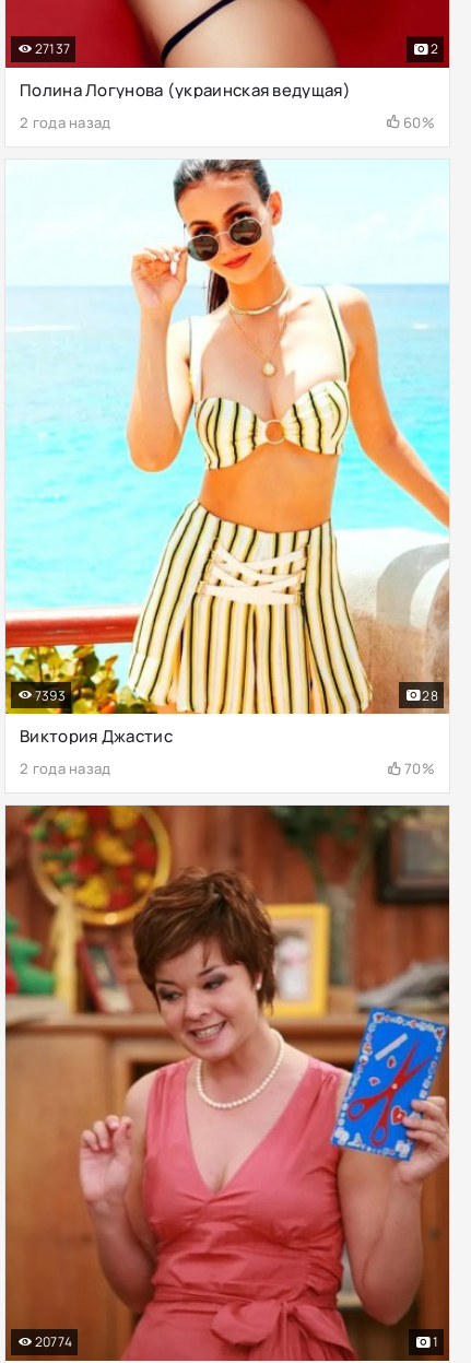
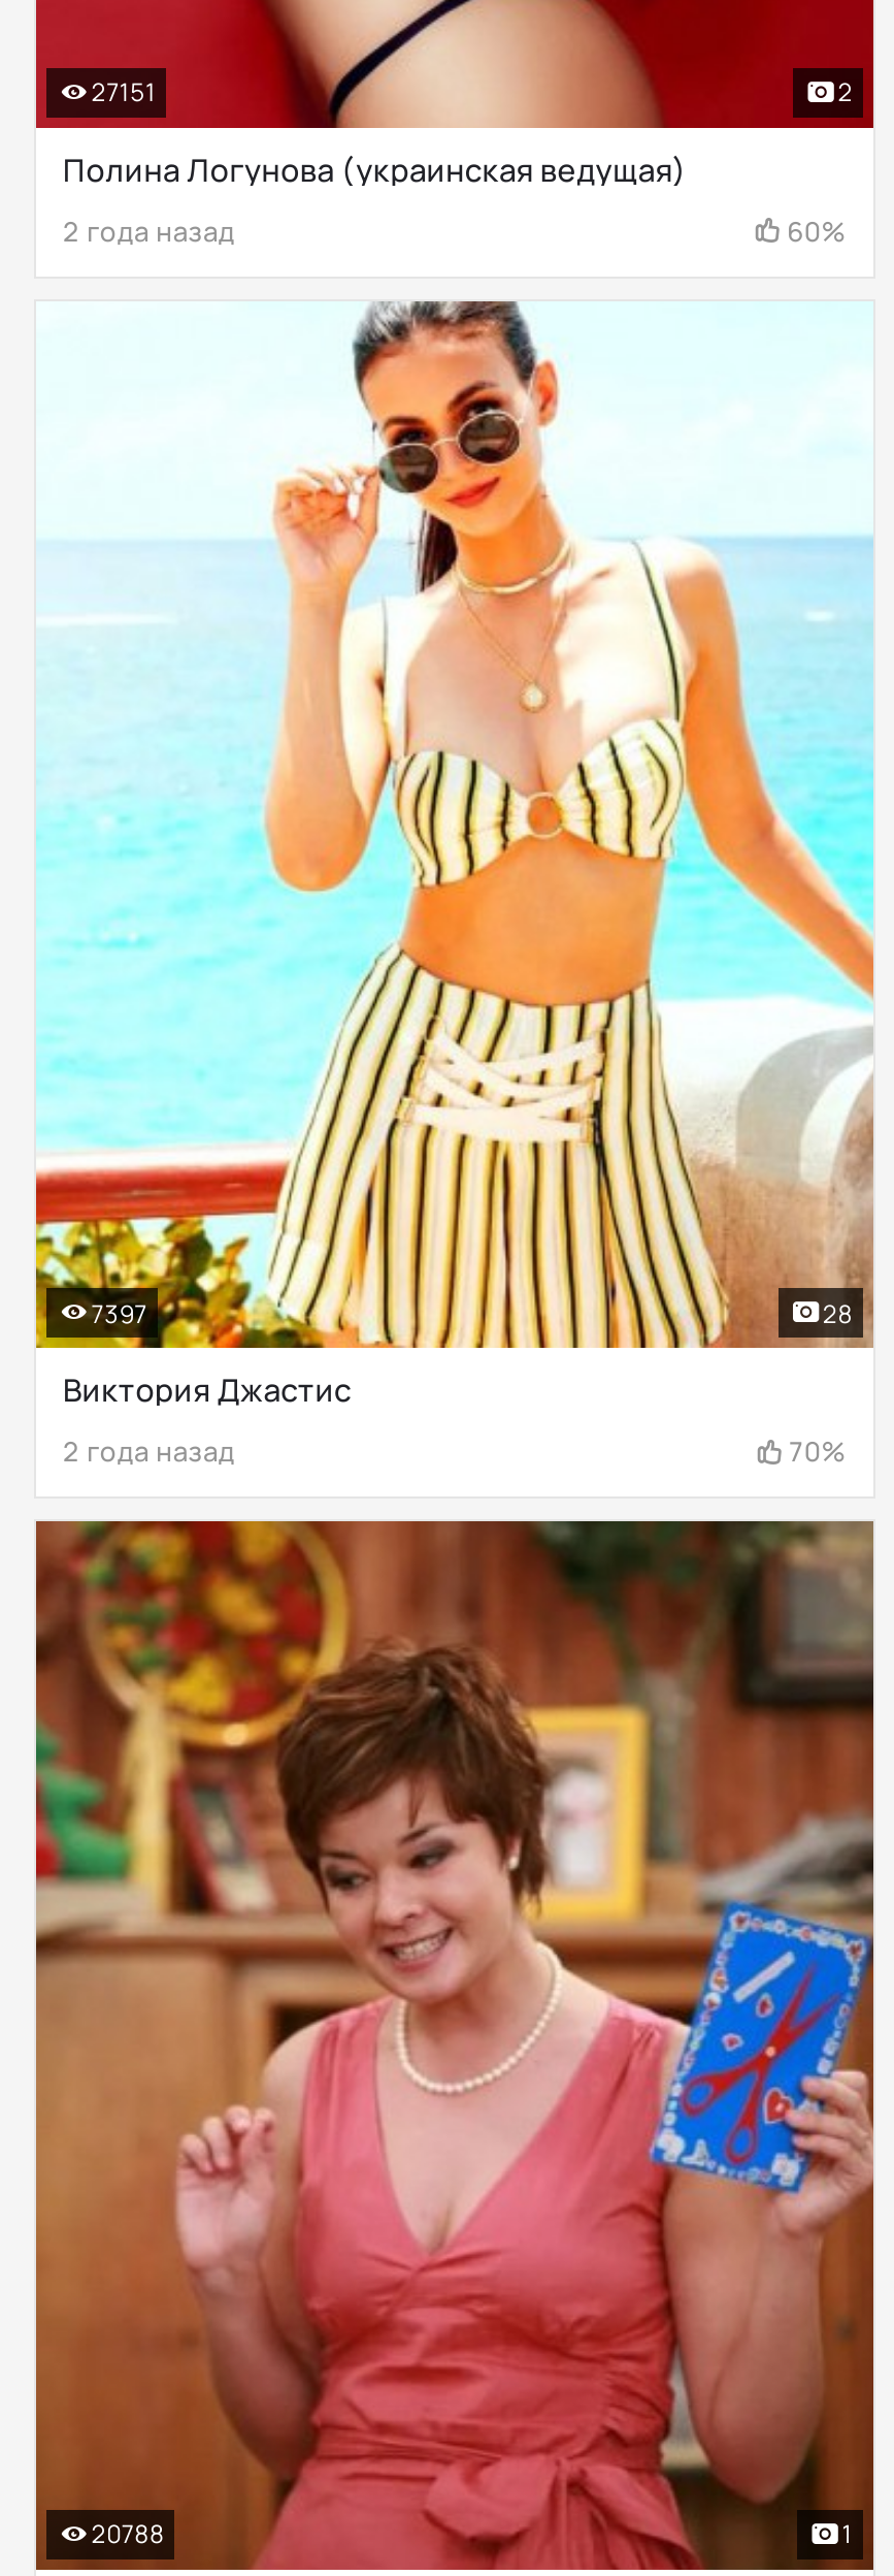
- 27137
+ 27151

- 7393
+ 7397

- 20774
+ 20788
